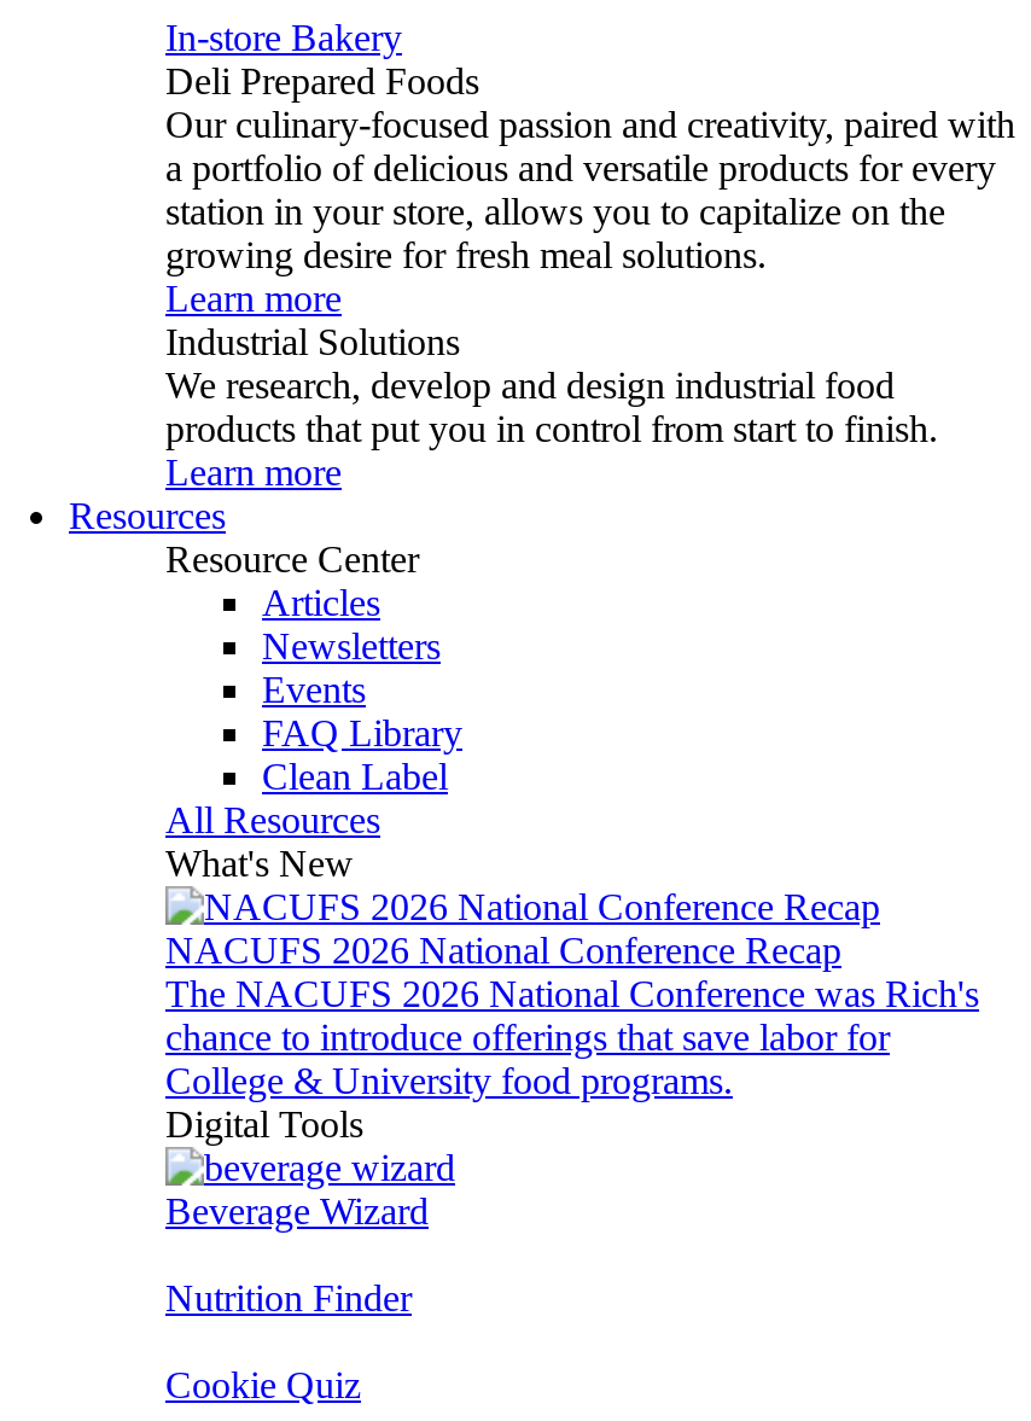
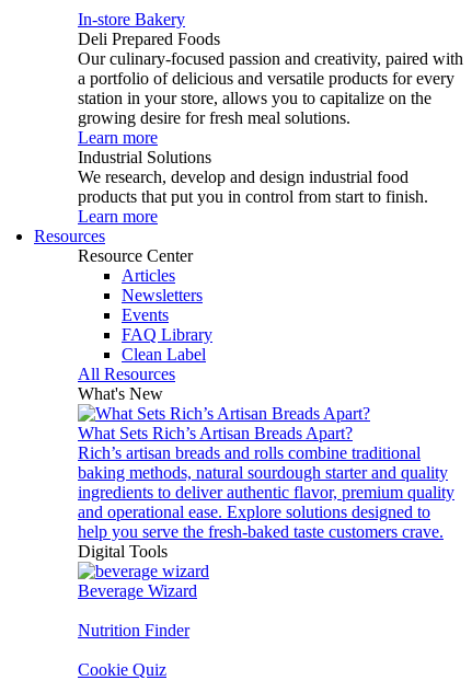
- NACUFS 2026 National Conference Recap
- The NACUFS 2026 National Conference was Rich's
- chance to introduce offerings that save labor for
- College & University food programs.
+ What Sets Rich’s Artisan Breads Apart?
+ Rich’s artisan breads and rolls combine traditional
+ baking methods, natural sourdough starter and quality
+ ingredients to deliver authentic flavor, premium quality
+ and operational ease. Explore solutions designed to
+ help you serve the fresh-baked taste customers crave.
